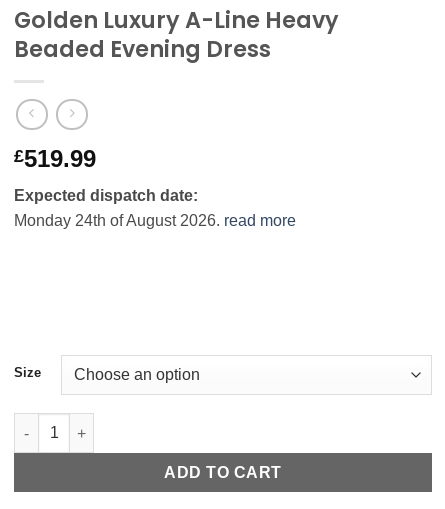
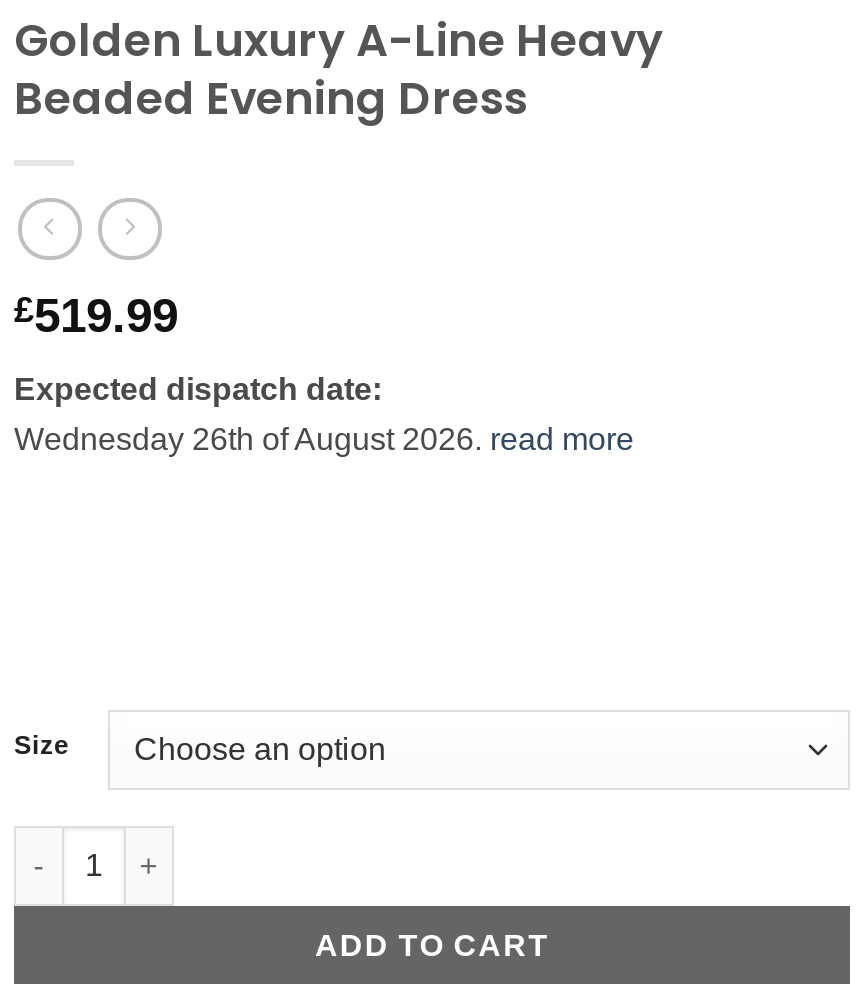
- Monday 24th of August 2026. read more
+ Wednesday 26th of August 2026. read more
